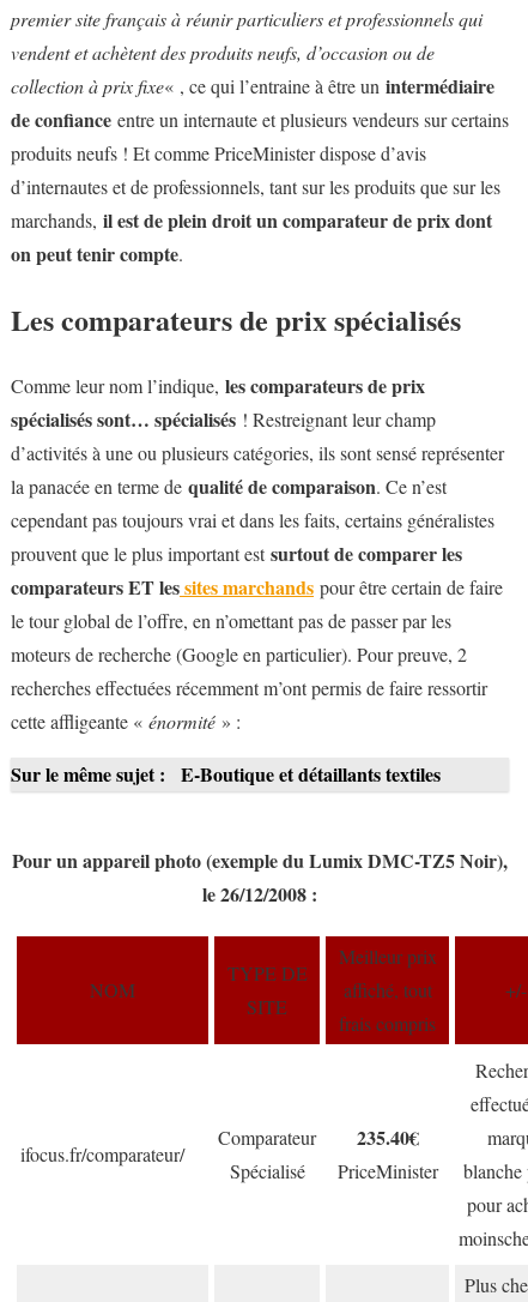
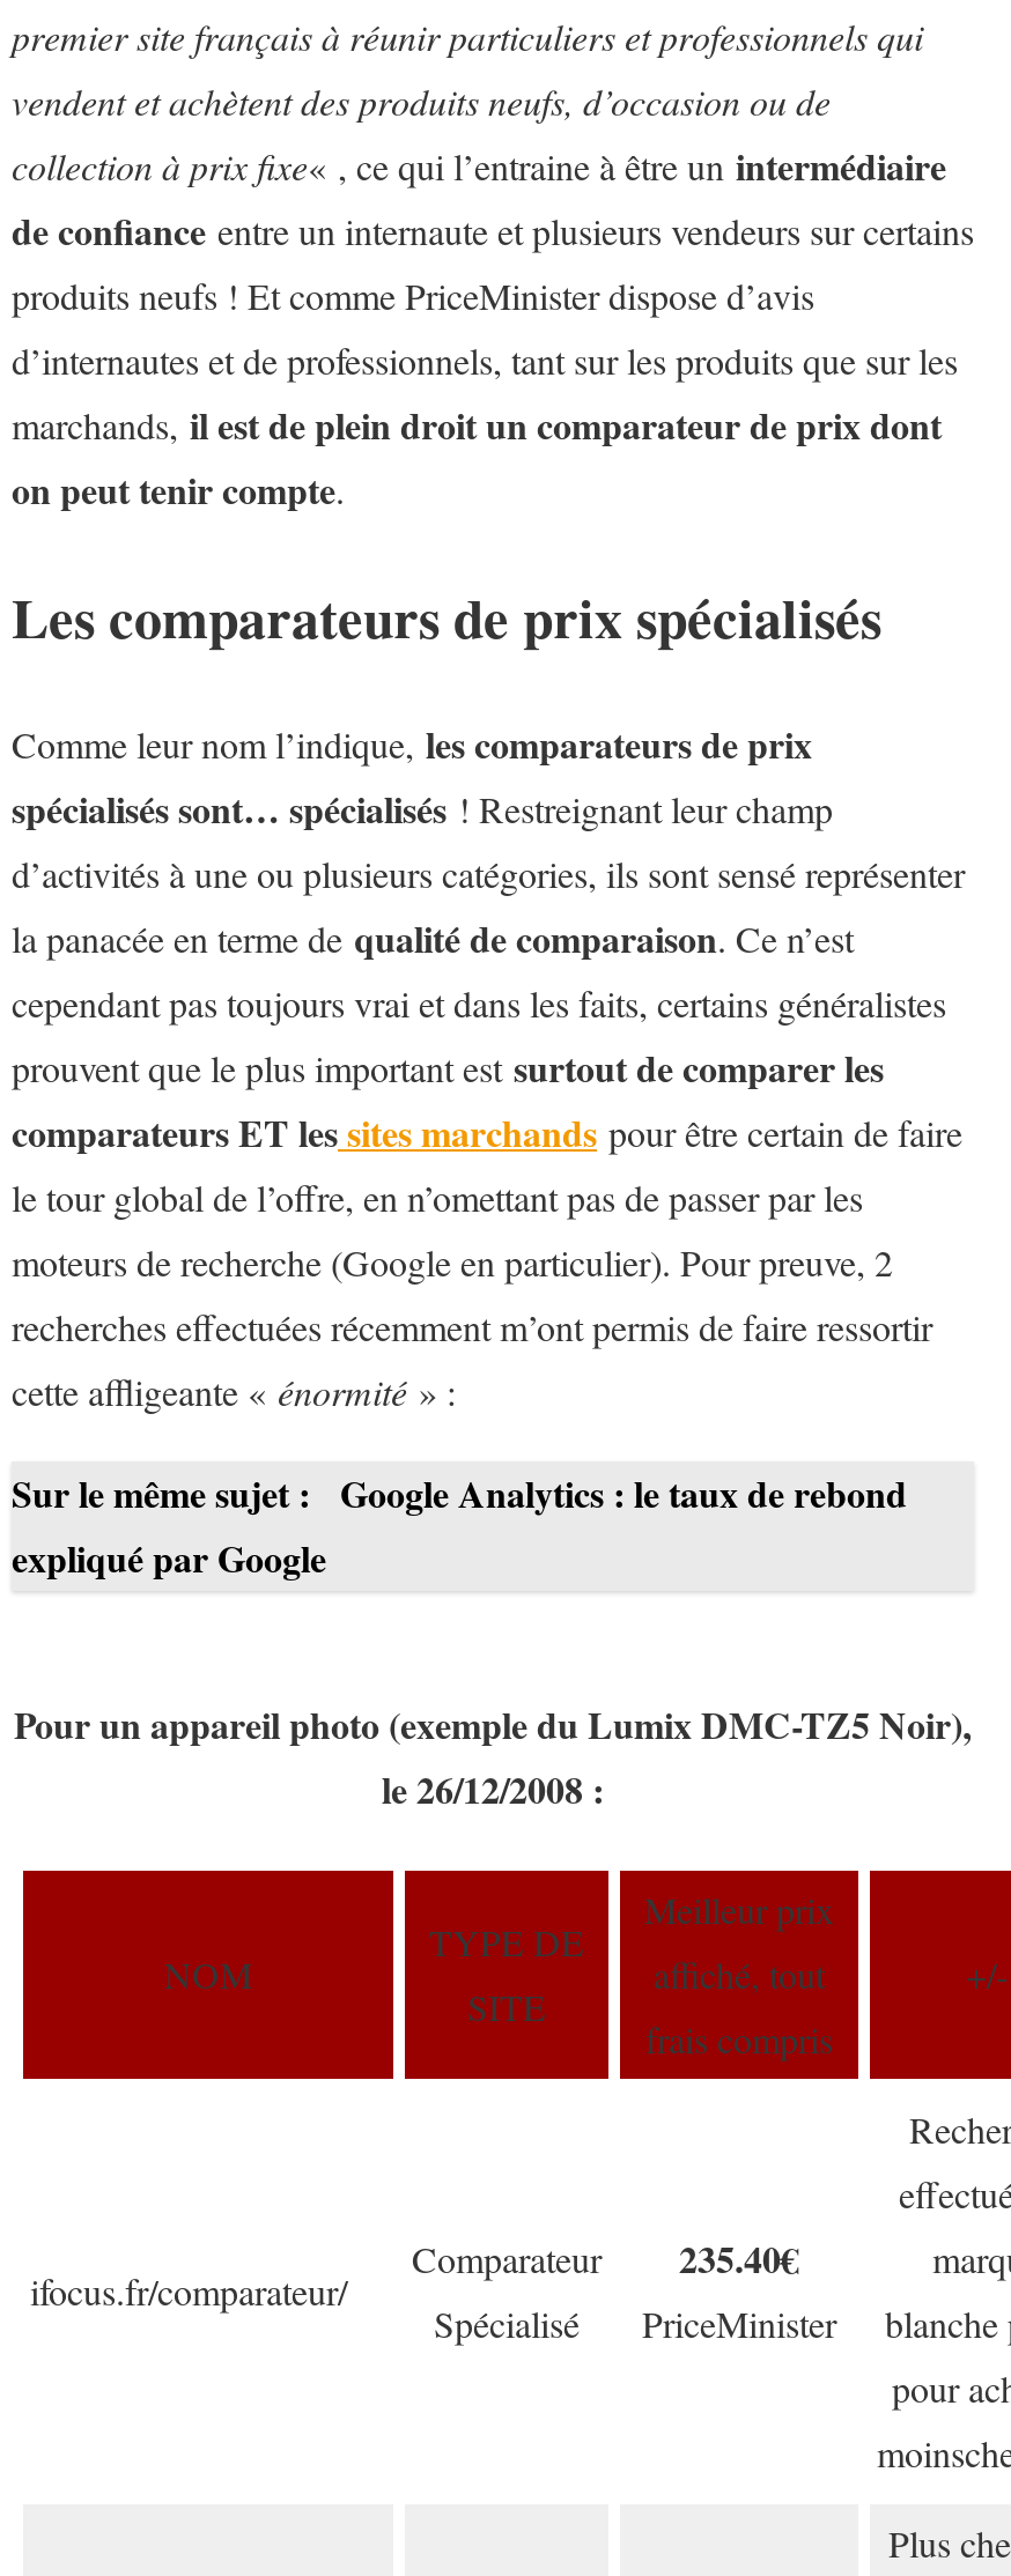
- Sur le même sujet : E-Boutique et détaillants textiles
+ Sur le même sujet : Google Analytics : le taux de rebond
+ expliqué par Google
